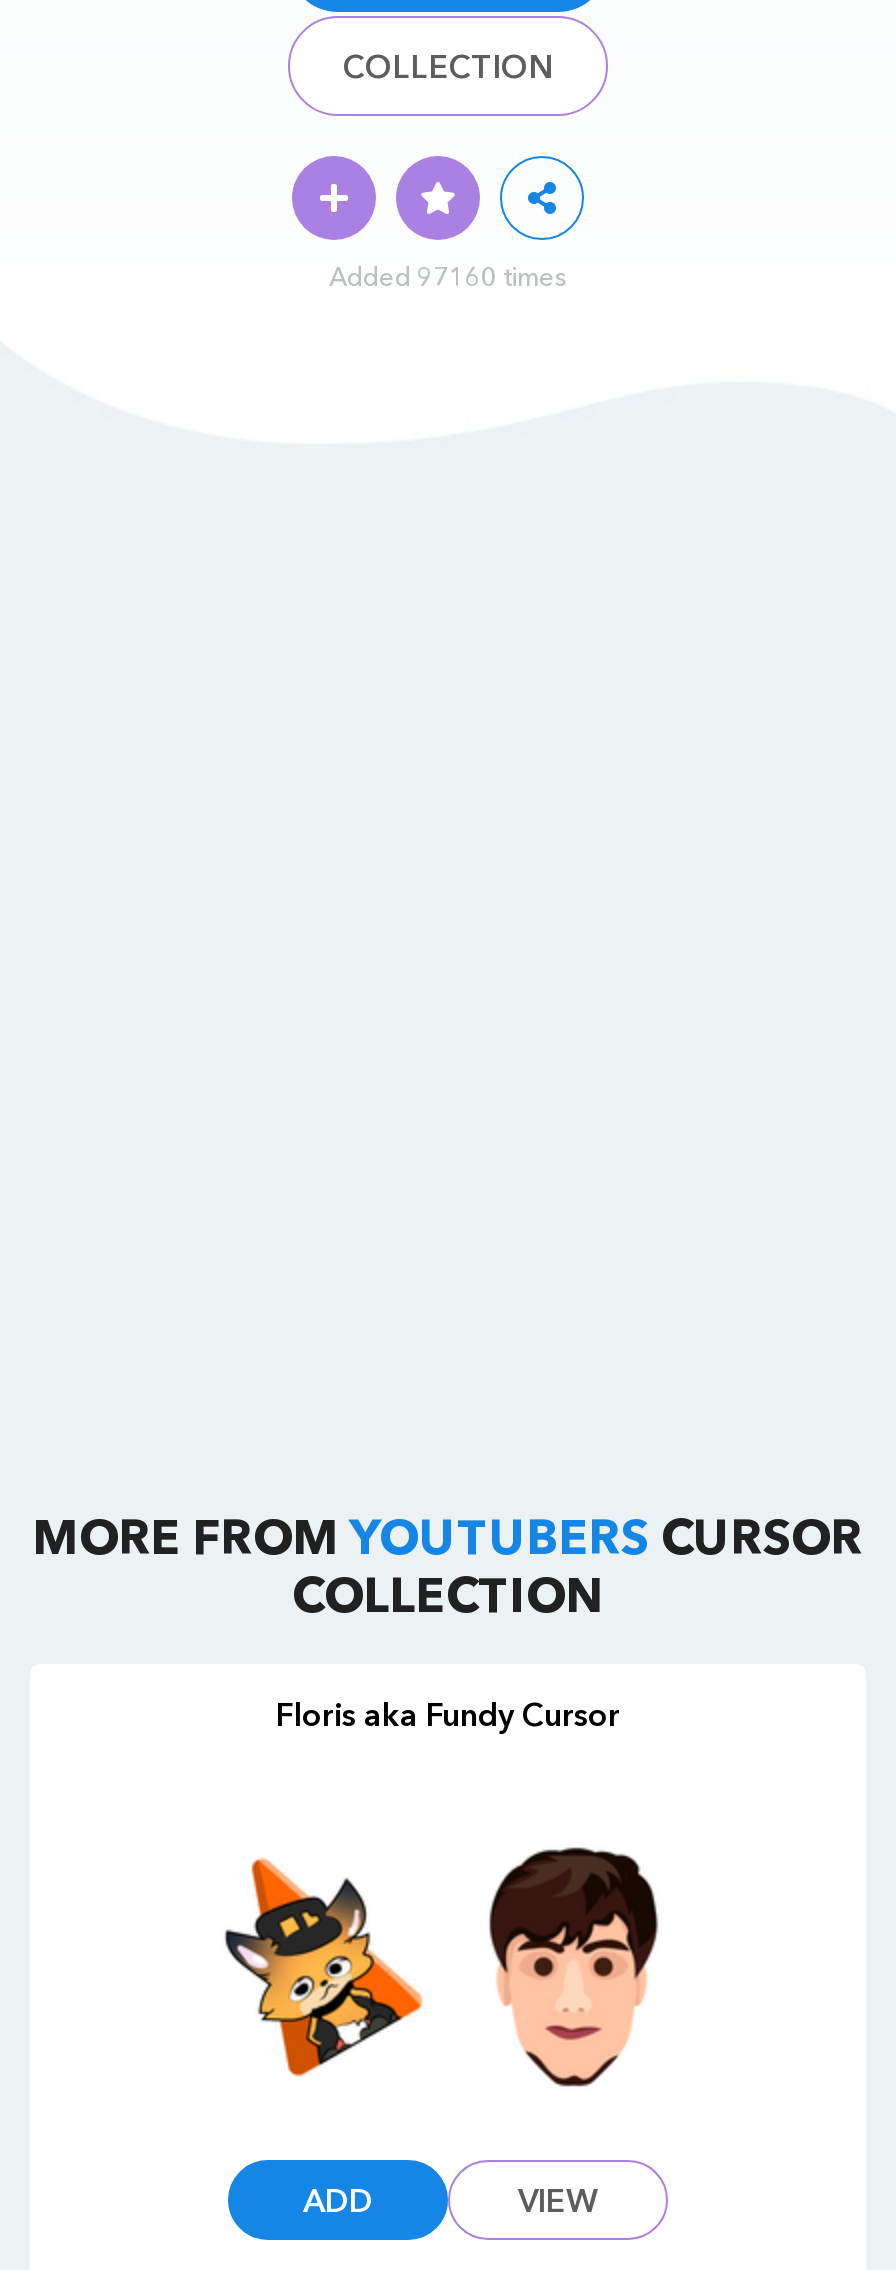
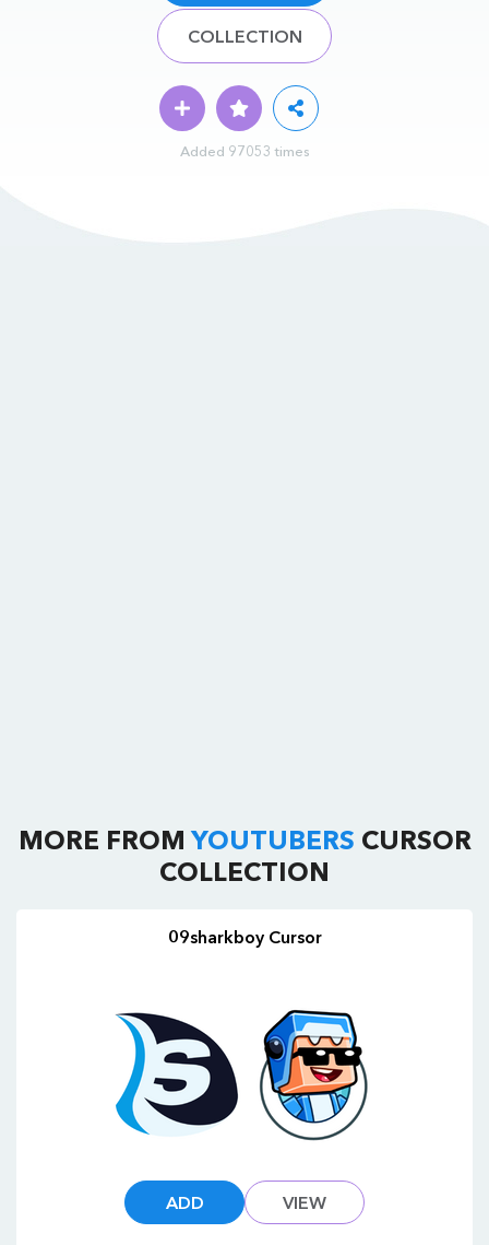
- Added 97160 times
+ Added 97053 times

- Floris aka Fundy Cursor
+ 09sharkboy Cursor

- [image]
+ [image]

- [image]
+ [image]
